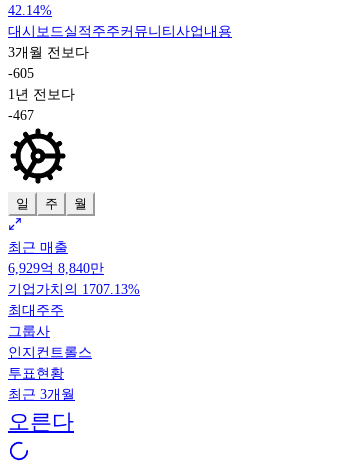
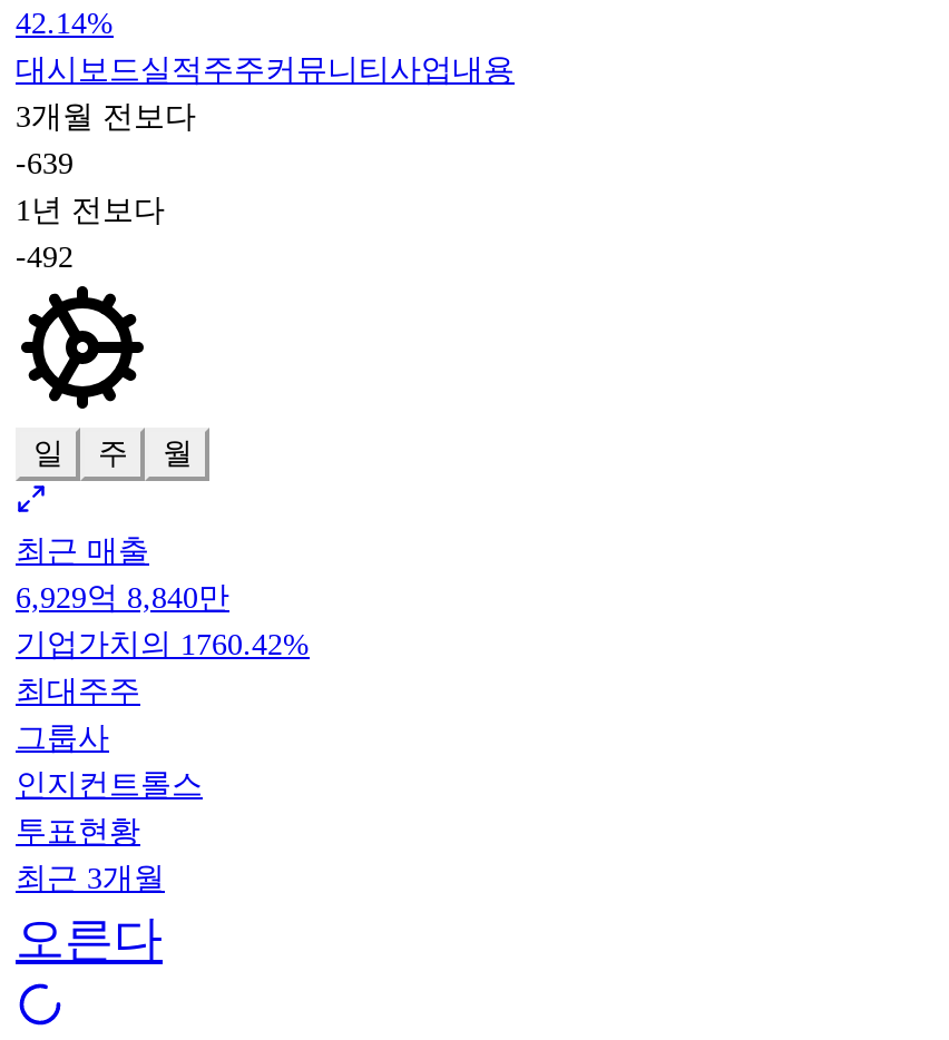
- -605
+ -639

- -467
+ -492

- 기업가치의 1707.13%
+ 기업가치의 1760.42%
